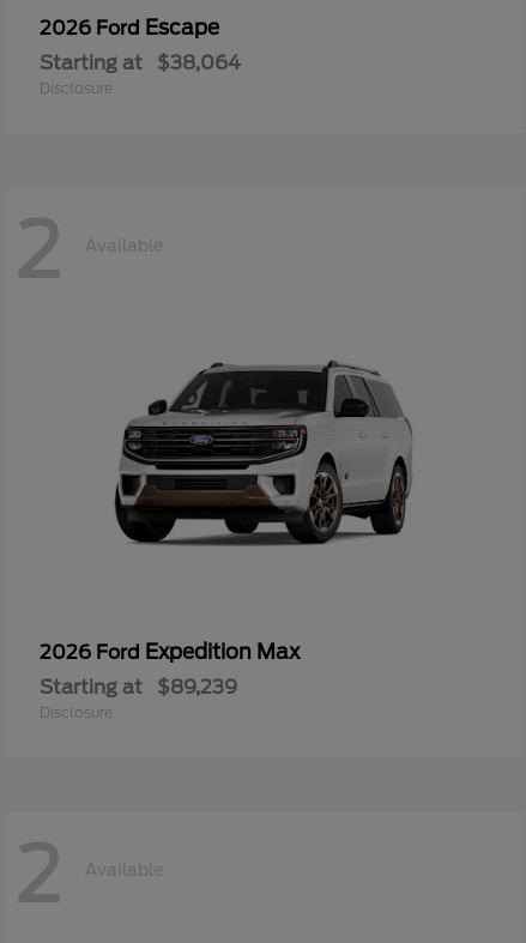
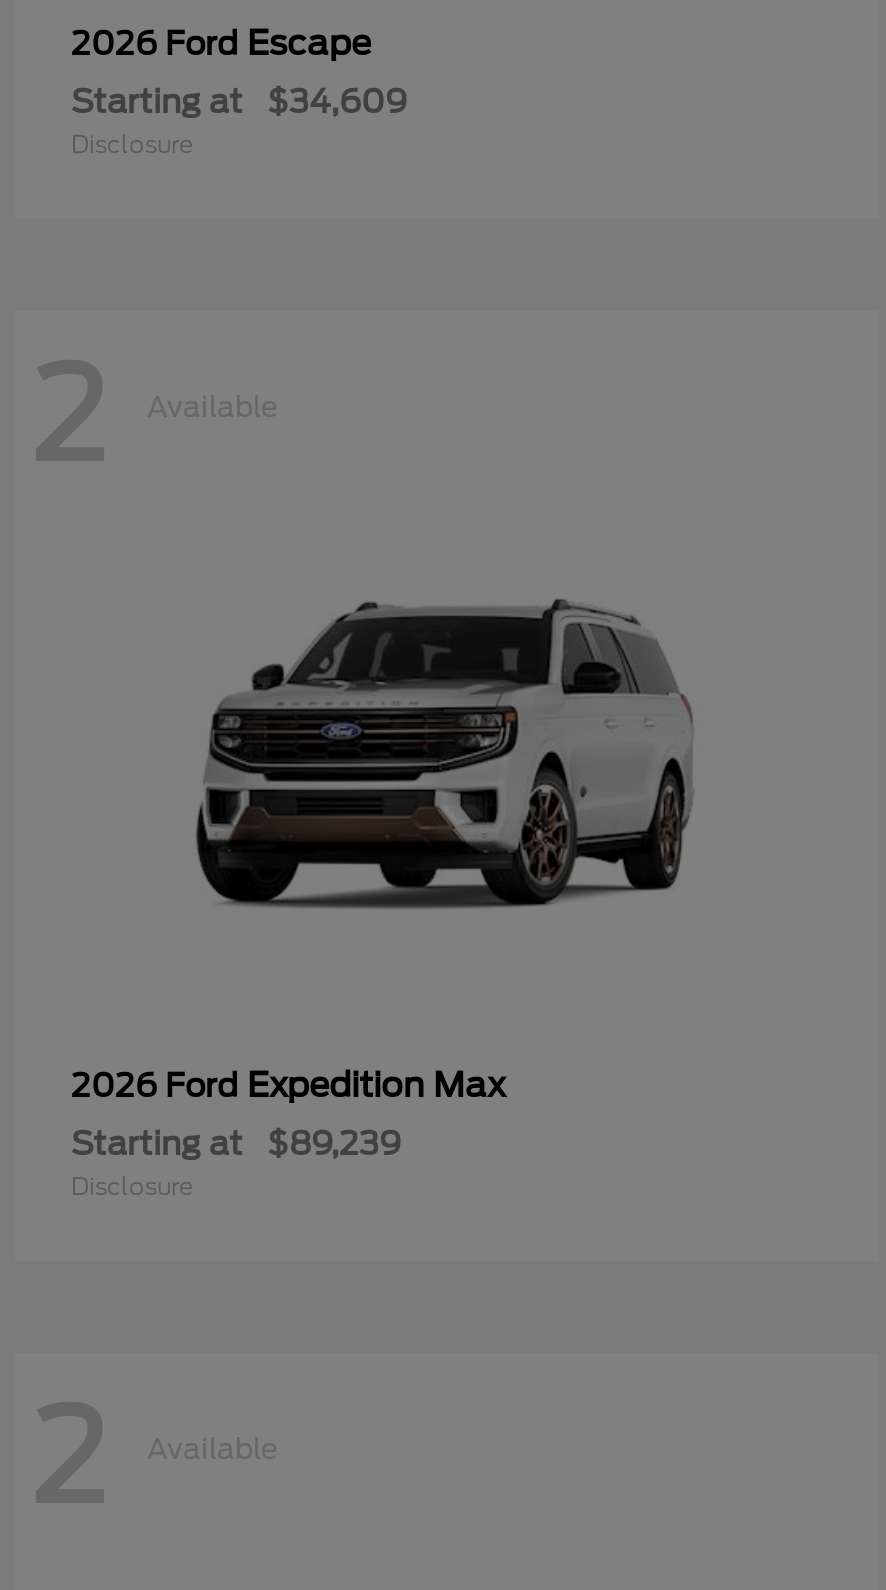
- Starting at $38,064
+ Starting at $34,609
